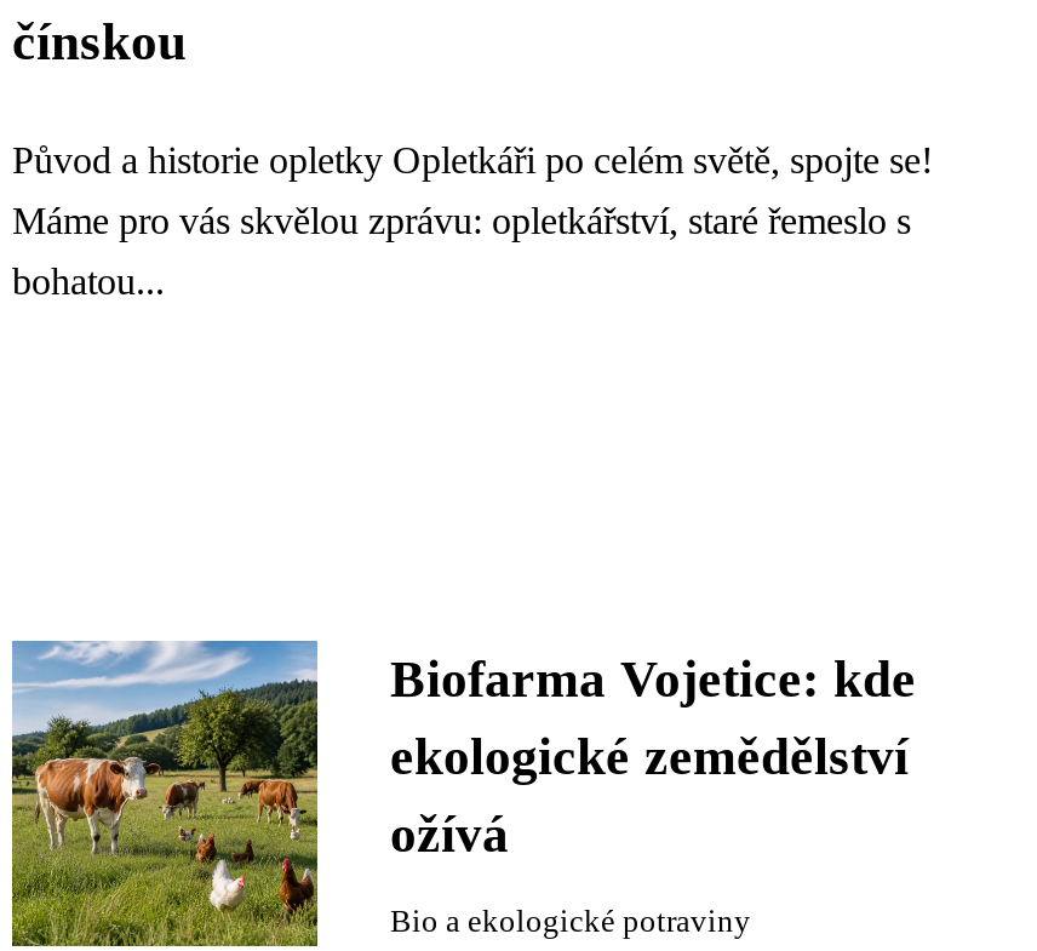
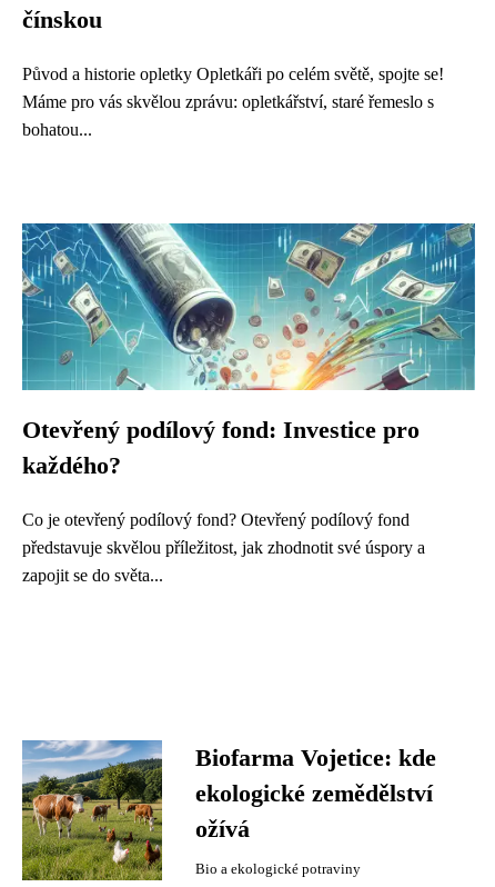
+ [image]
+ Otevřený podílový fond: Investice pro
+ každého?
+ Co je otevřený podílový fond? Otevřený podílový fond
+ představuje skvělou příležitost, jak zhodnotit své úspory a
+ zapojit se do světa...
